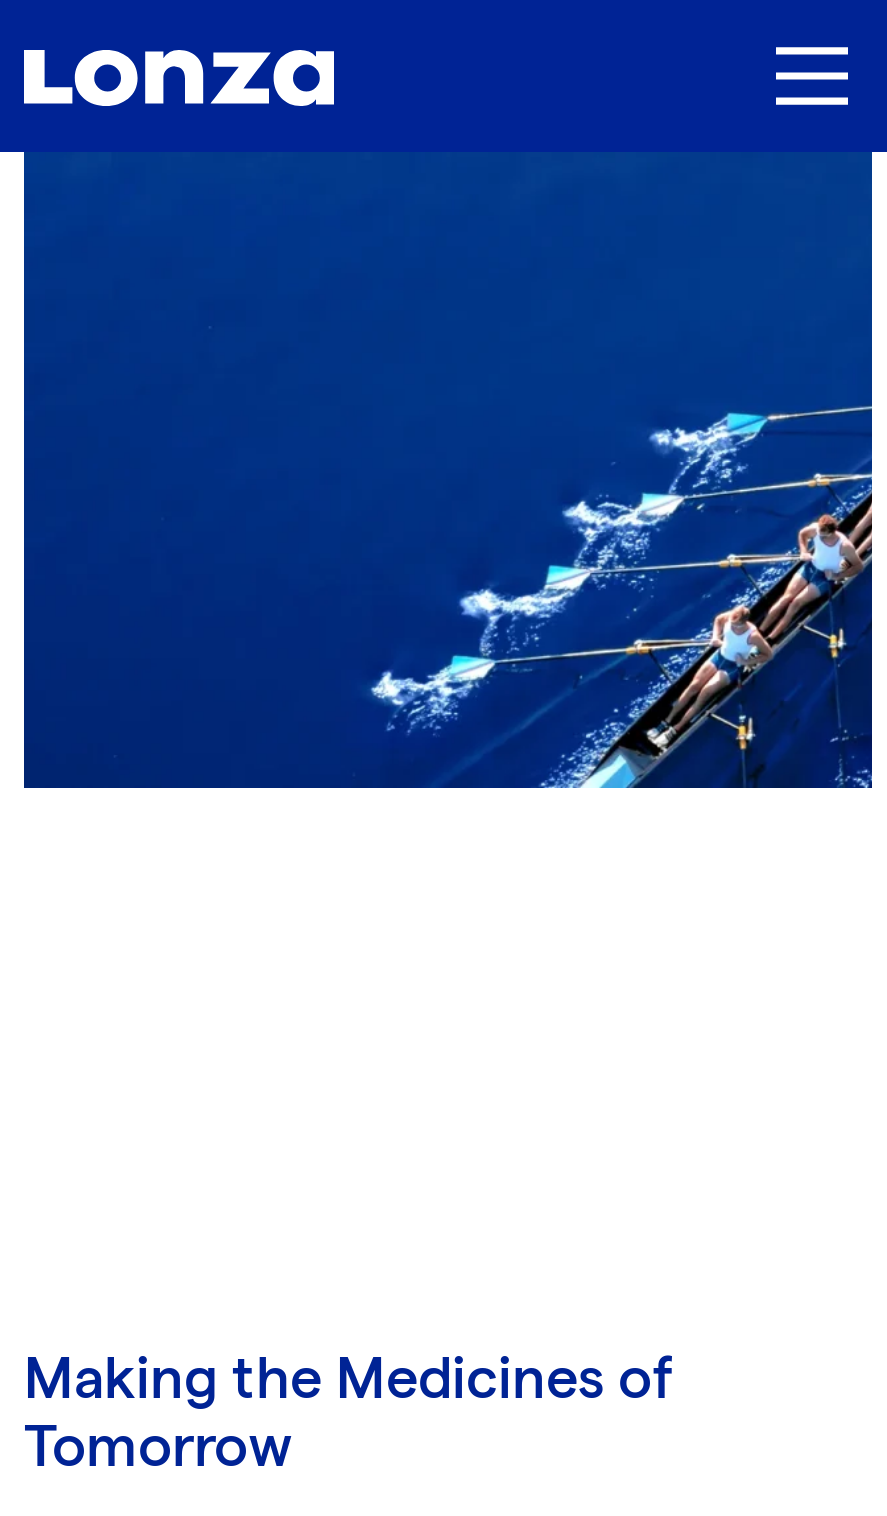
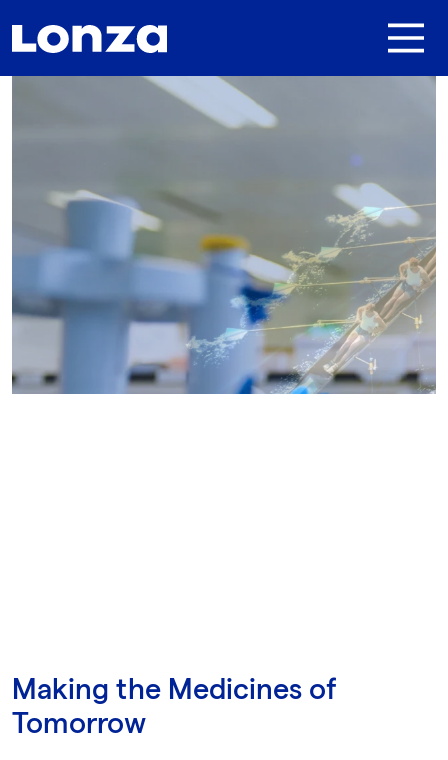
- [image]
+ [image]
